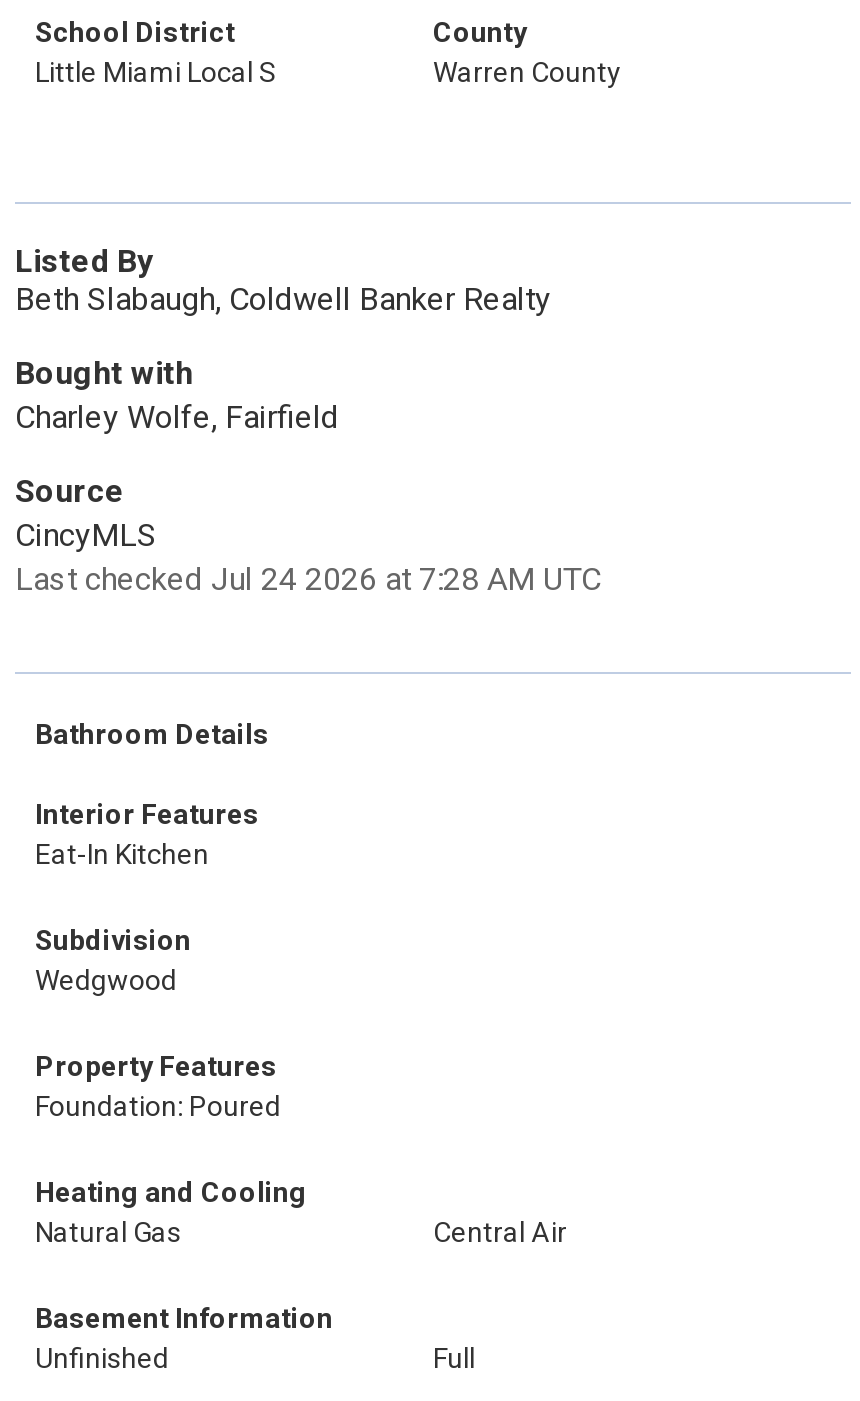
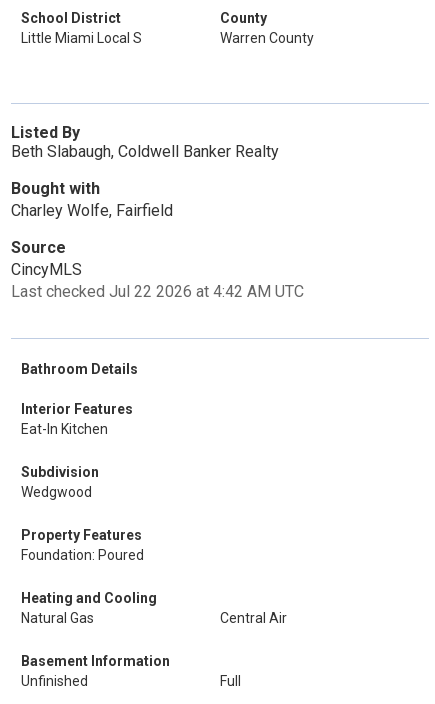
- Last checked Jul 24 2026 at 7:28 AM UTC
+ Last checked Jul 22 2026 at 4:42 AM UTC
